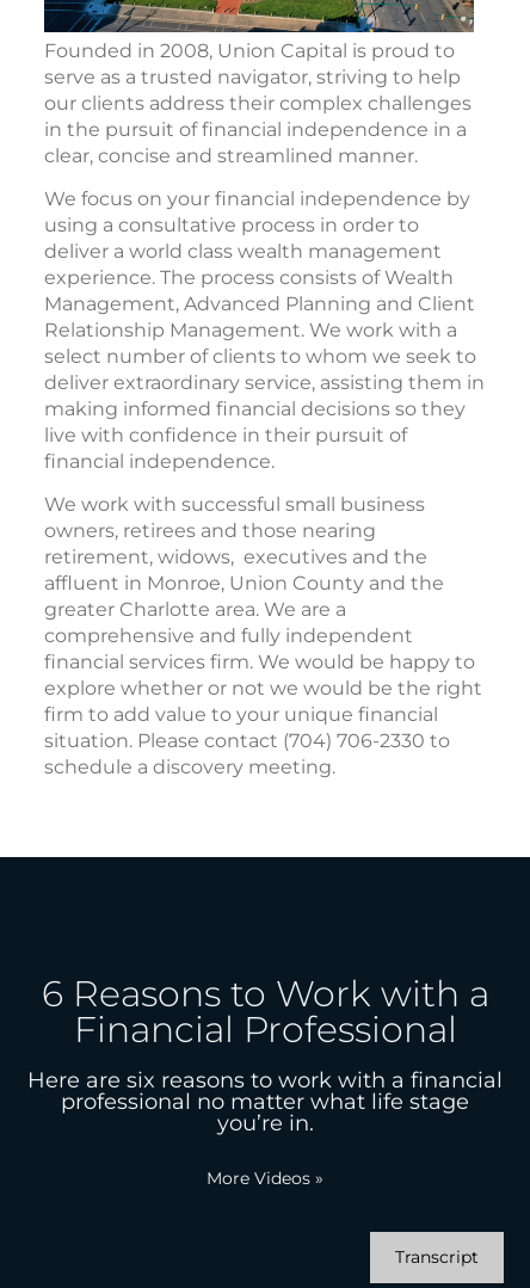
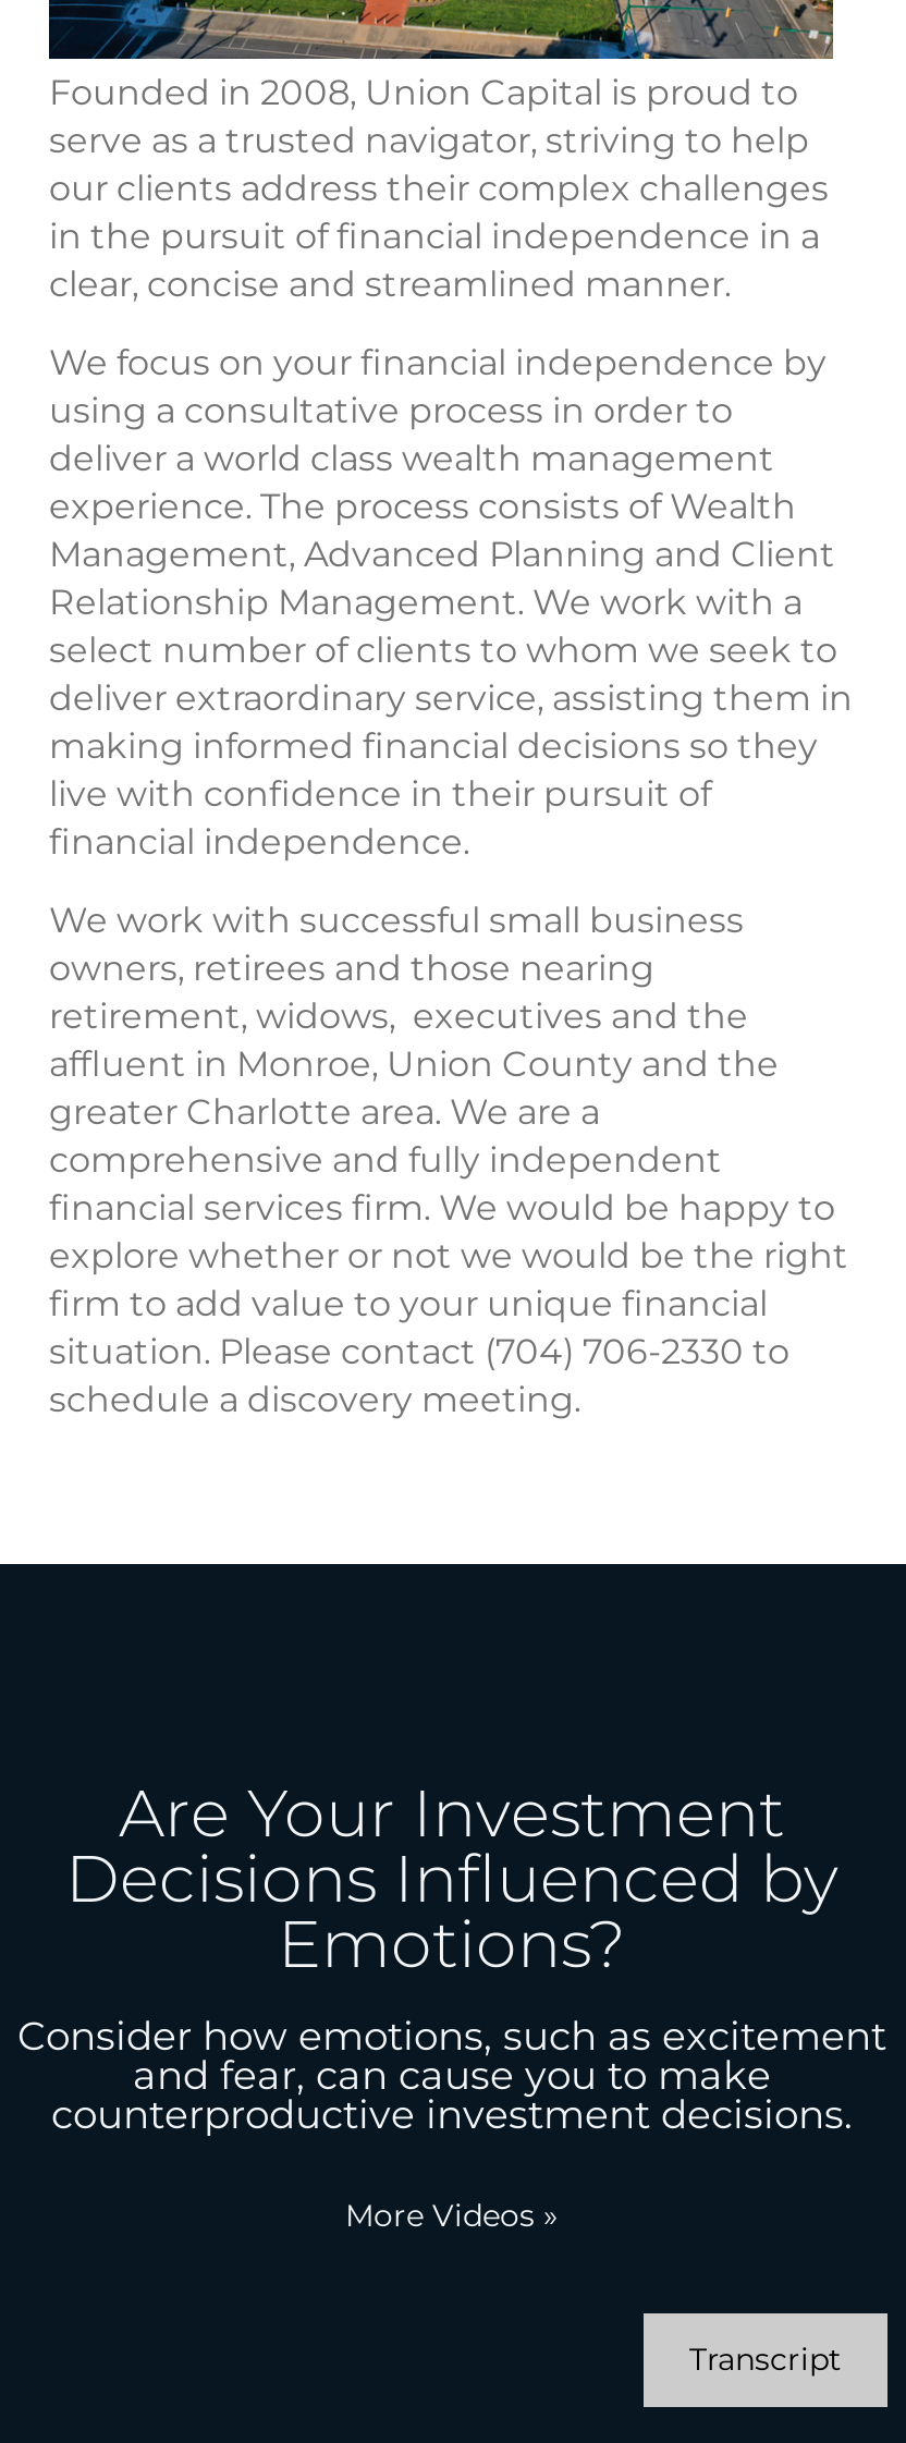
- 6 Reasons to Work with a
- Financial Professional
- Here are six reasons to work with a financial
- professional no matter what life stage
- you’re in.
+ Are Your Investment
+ Decisions Influenced by
+ Emotions?
+ Consider how emotions, such as excitement
+ and fear, can cause you to make
+ counterproductive investment decisions.
